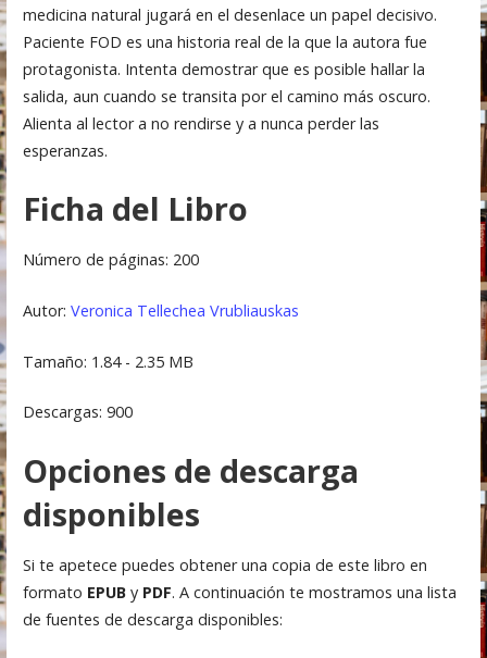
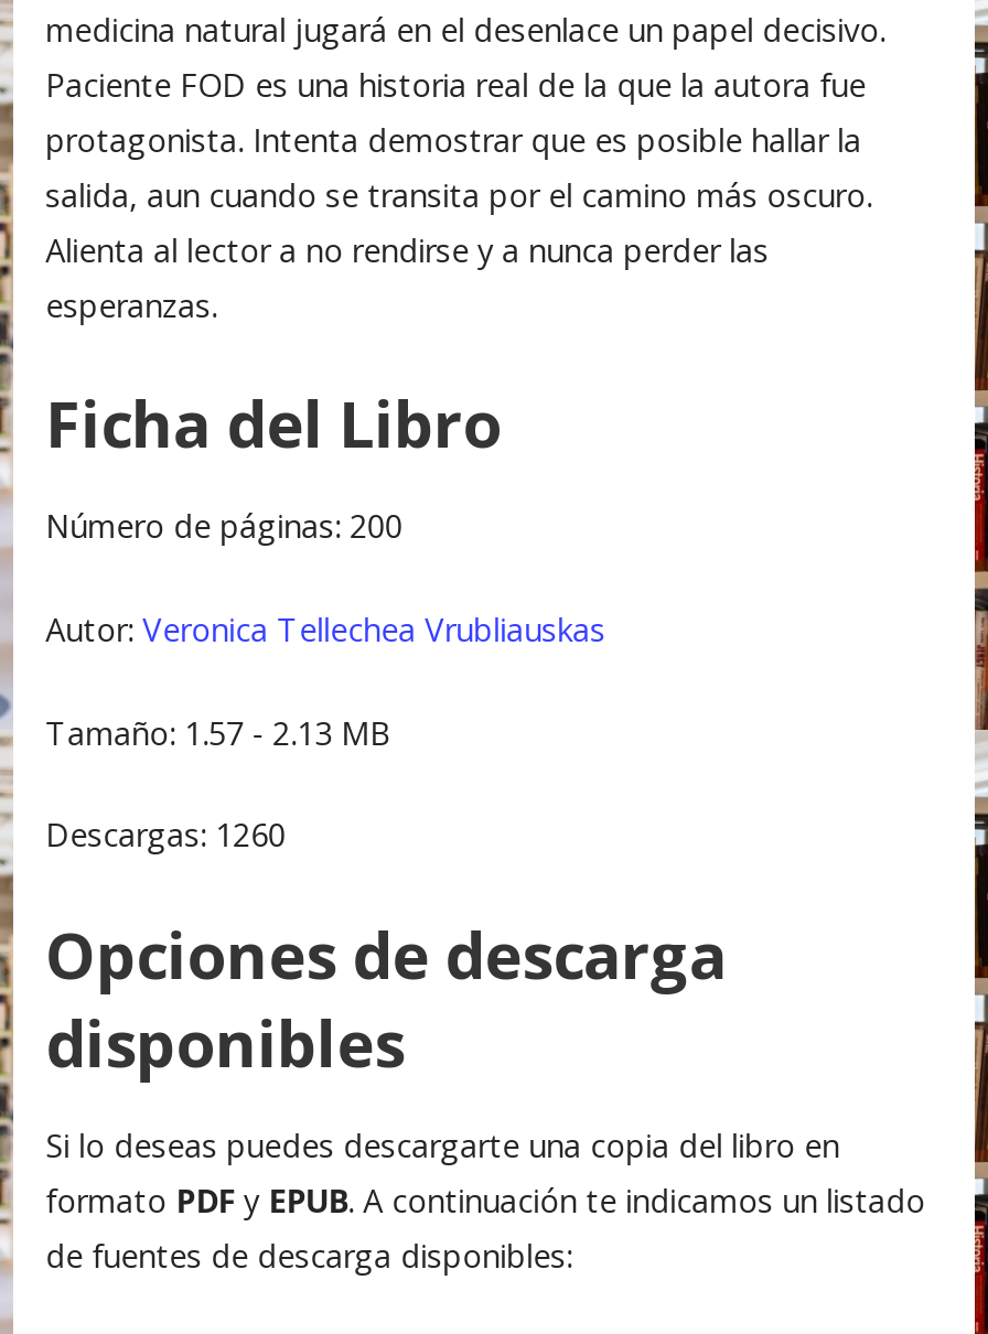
- Tamaño: 1.84 - 2.35 MB
+ Tamaño: 1.57 - 2.13 MB

- Descargas: 900
+ Descargas: 1260

- Si te apetece puedes obtener una copia de este libro en
- formato EPUB y PDF. A continuación te mostramos una lista
+ Si lo deseas puedes descargarte una copia del libro en
+ formato PDF y EPUB. A continuación te indicamos un listado
